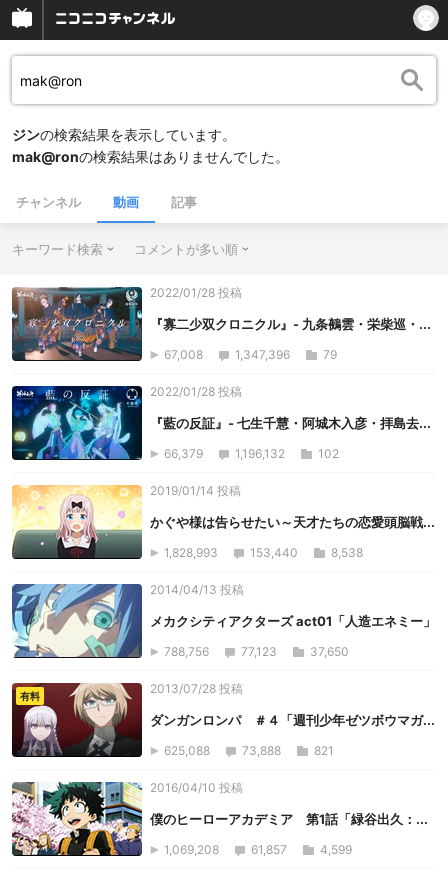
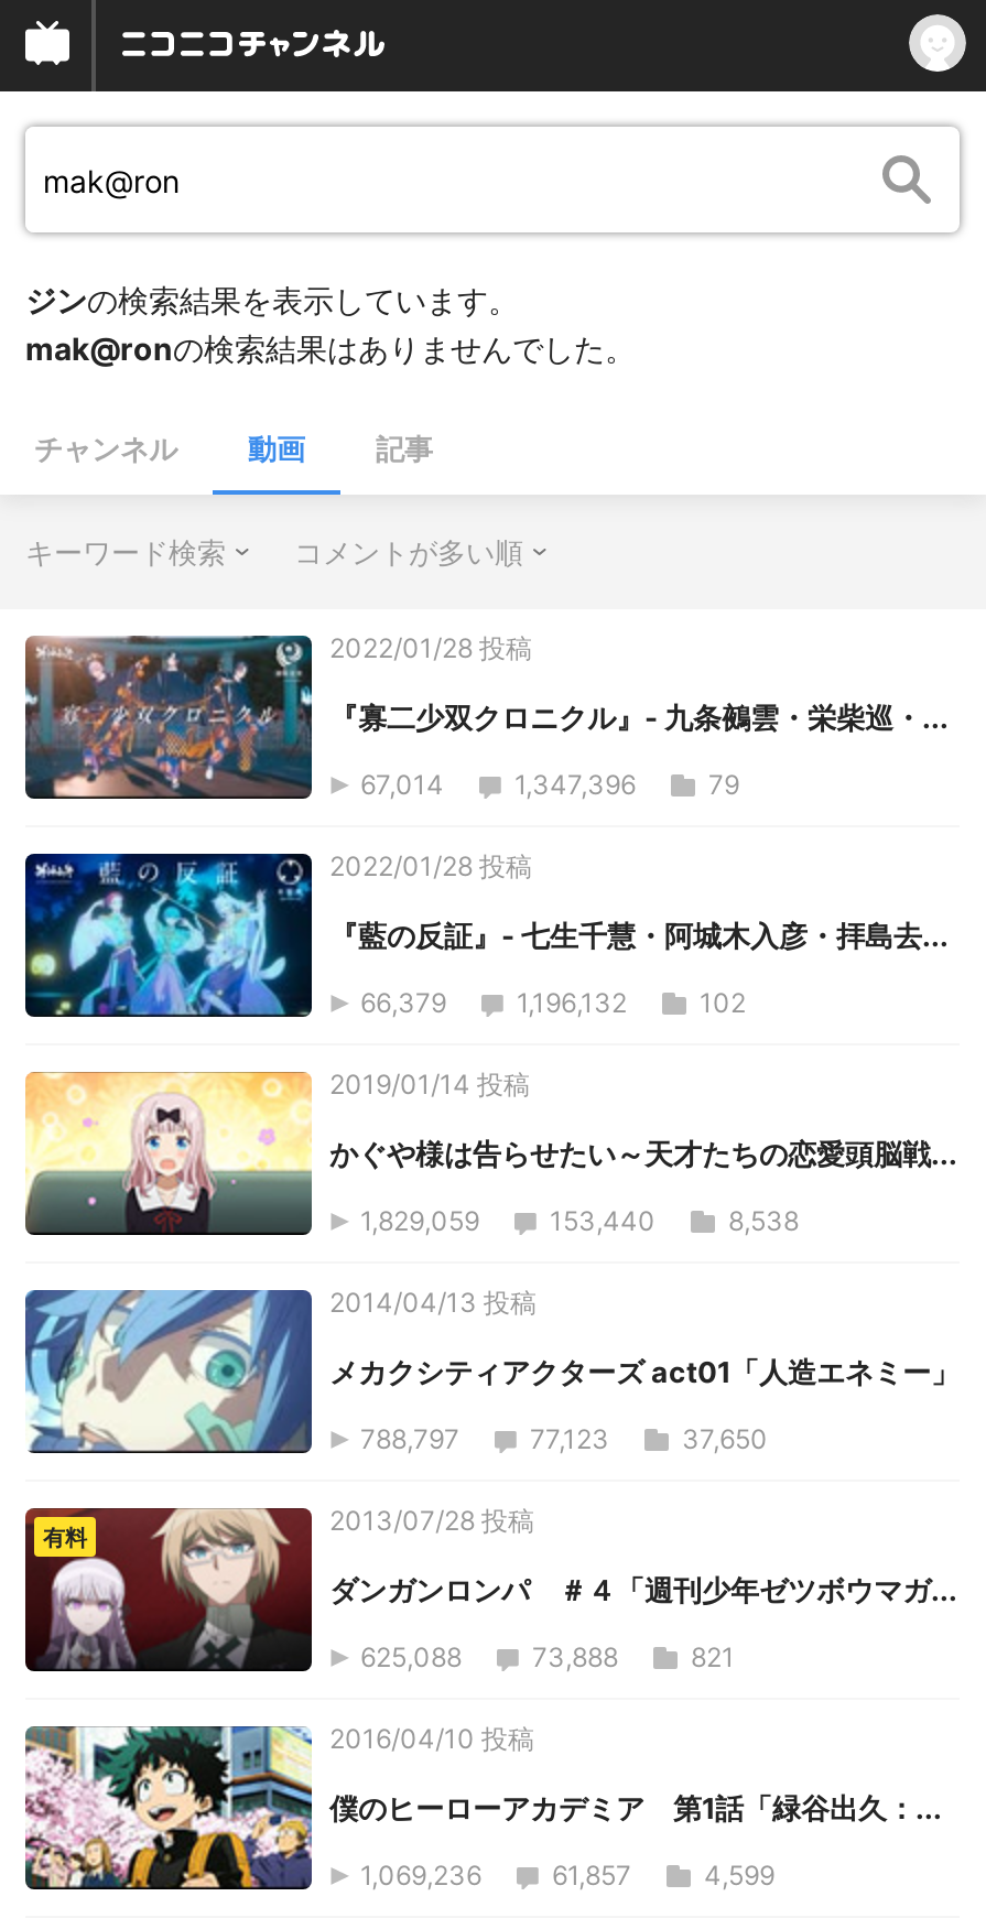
- 67,008
+ 67,014

- 1,828,993
+ 1,829,059

- 788,756
+ 788,797

- 1,069,208
+ 1,069,236
